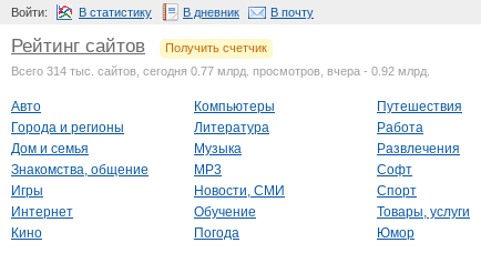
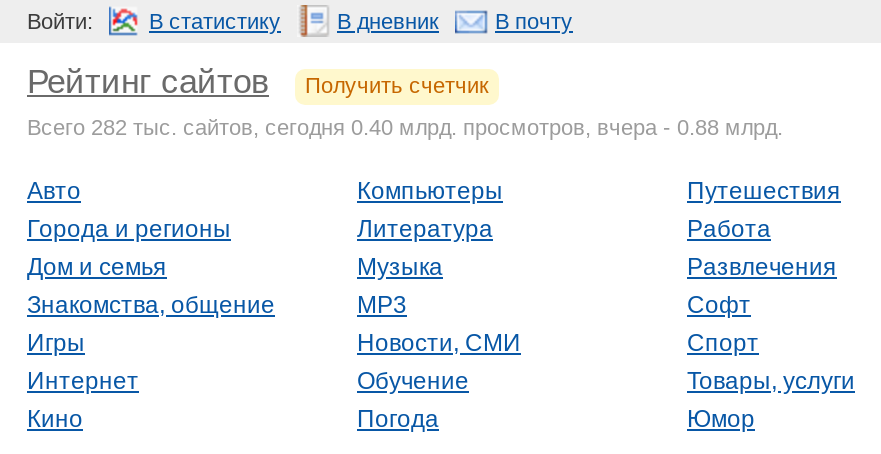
- Всего 314 тыс. сайтов, сегодня 0.77 млрд. просмотров, вчера - 0.92 млрд.
+ Всего 282 тыс. сайтов, сегодня 0.40 млрд. просмотров, вчера - 0.88 млрд.
